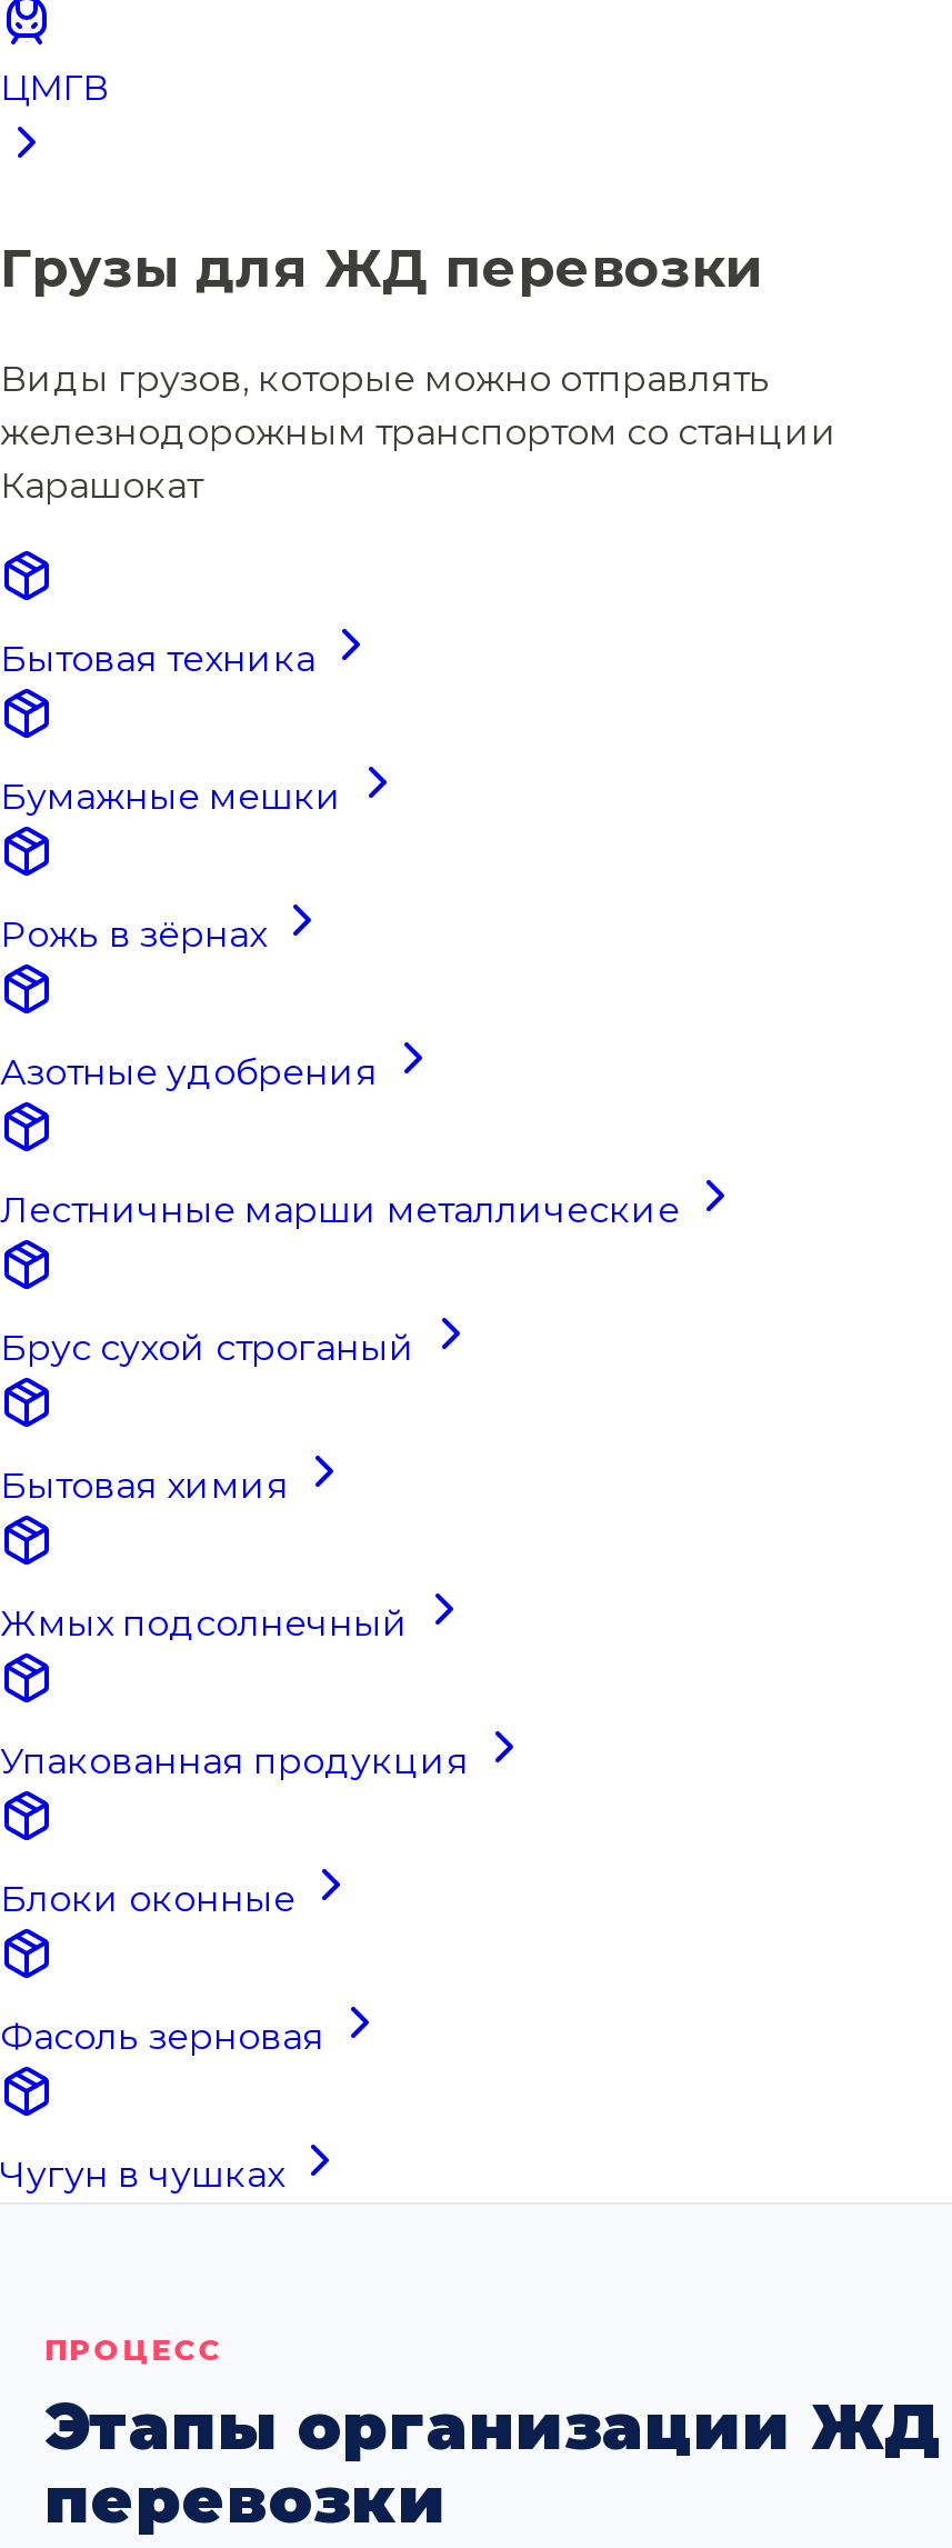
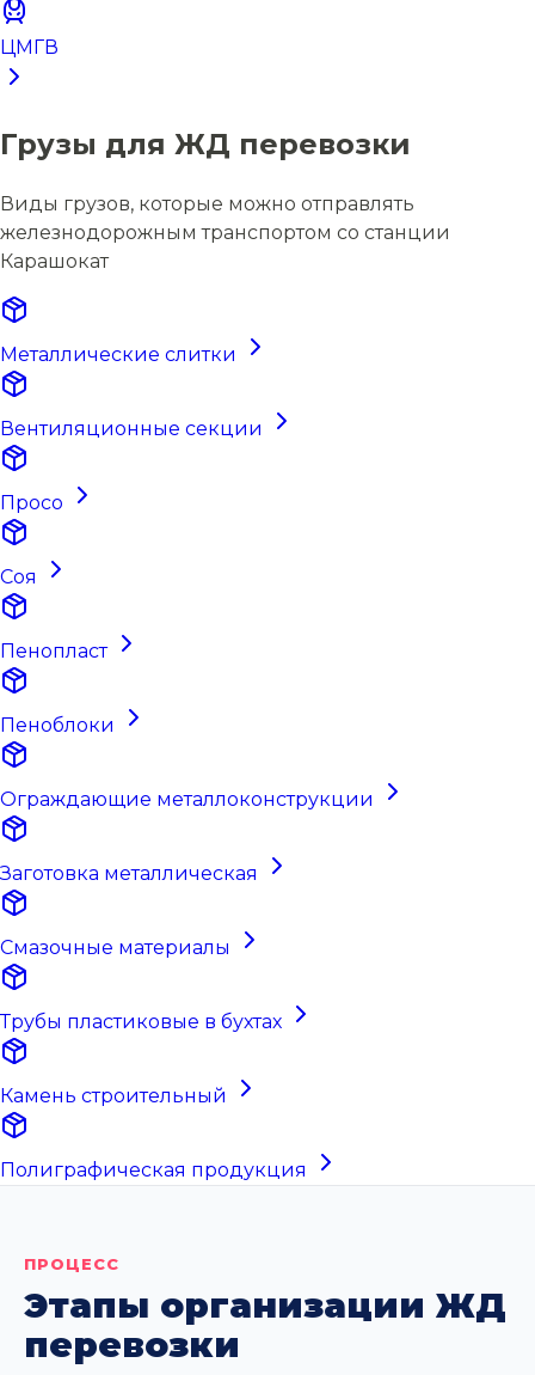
- Бытовая техника
+ Металлические слитки

- Бумажные мешки
+ Вентиляционные секции

- Рожь в зёрнах
+ Просо

- Азотные удобрения
+ Соя

- Лестничные марши металлические
+ Пенопласт

- Брус сухой строганый
+ Пеноблоки

- Бытовая химия
+ Ограждающие металлоконструкции

- Жмых подсолнечный
+ Заготовка металлическая

- Упакованная продукция
+ Смазочные материалы

- Блоки оконные
+ Трубы пластиковые в бухтах

- Фасоль зерновая
+ Камень строительный

- Чугун в чушках
+ Полиграфическая продукция
